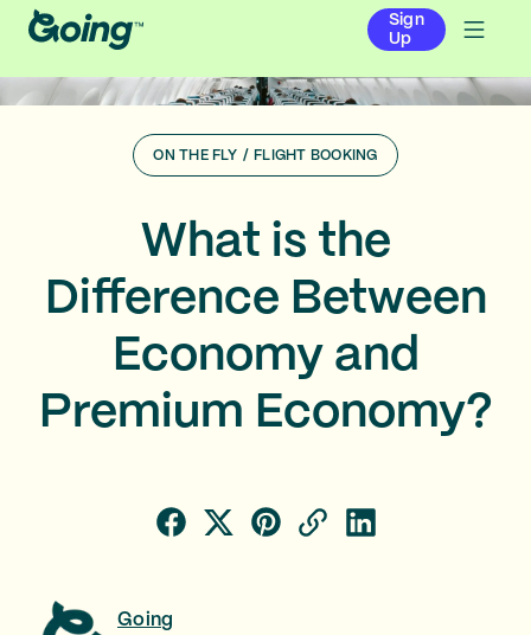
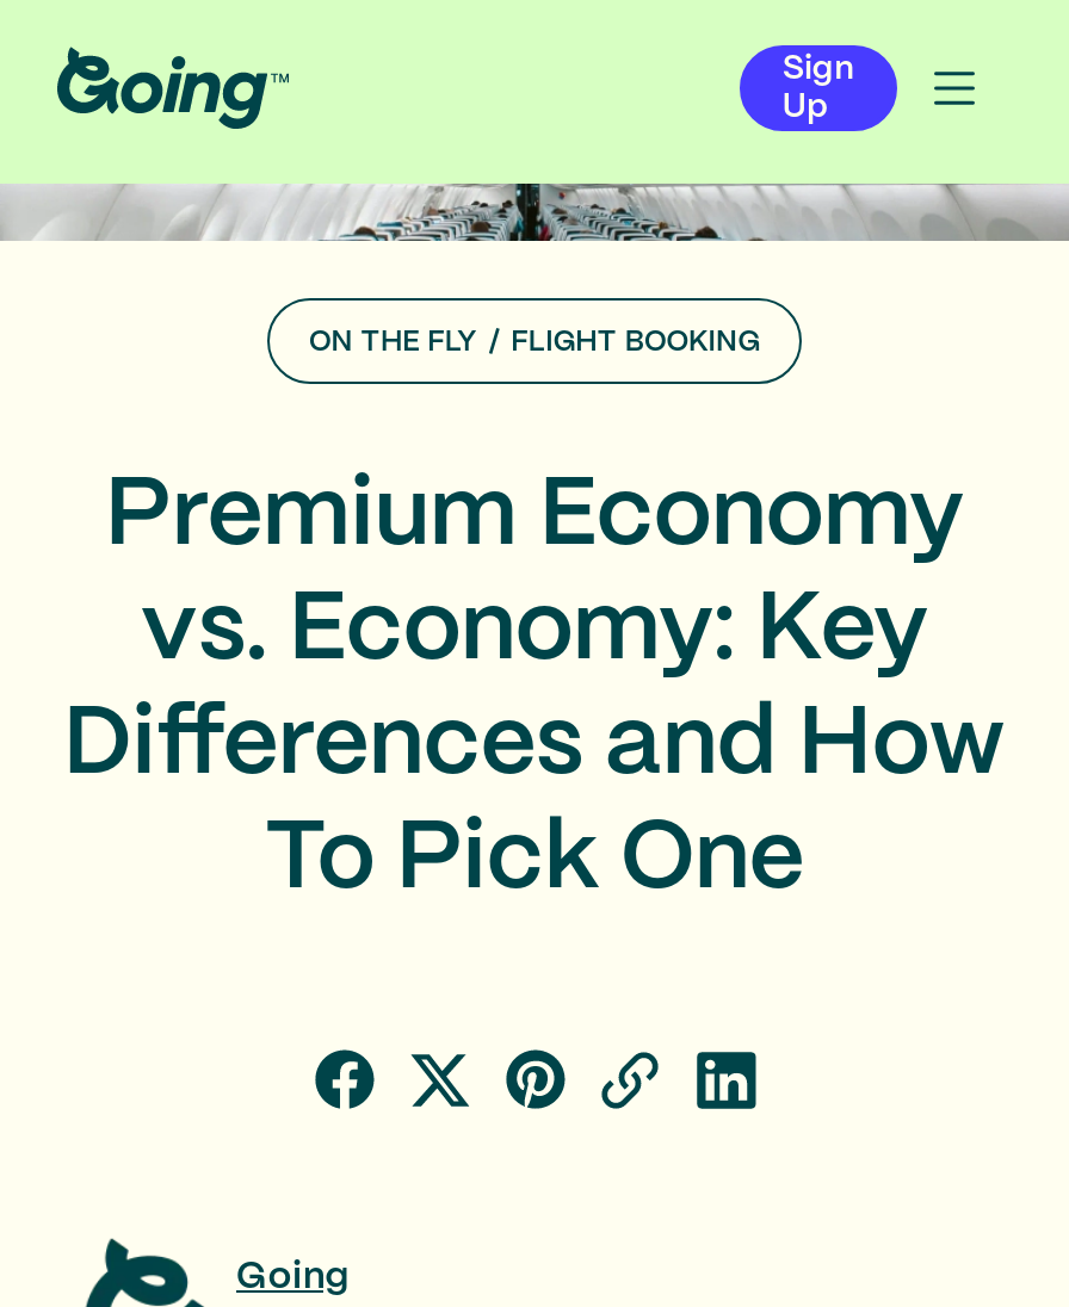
- What is the
- Difference Between
- Economy and
- Premium Economy?
+ Premium Economy
+ vs. Economy: Key
+ Differences and How
+ To Pick One
